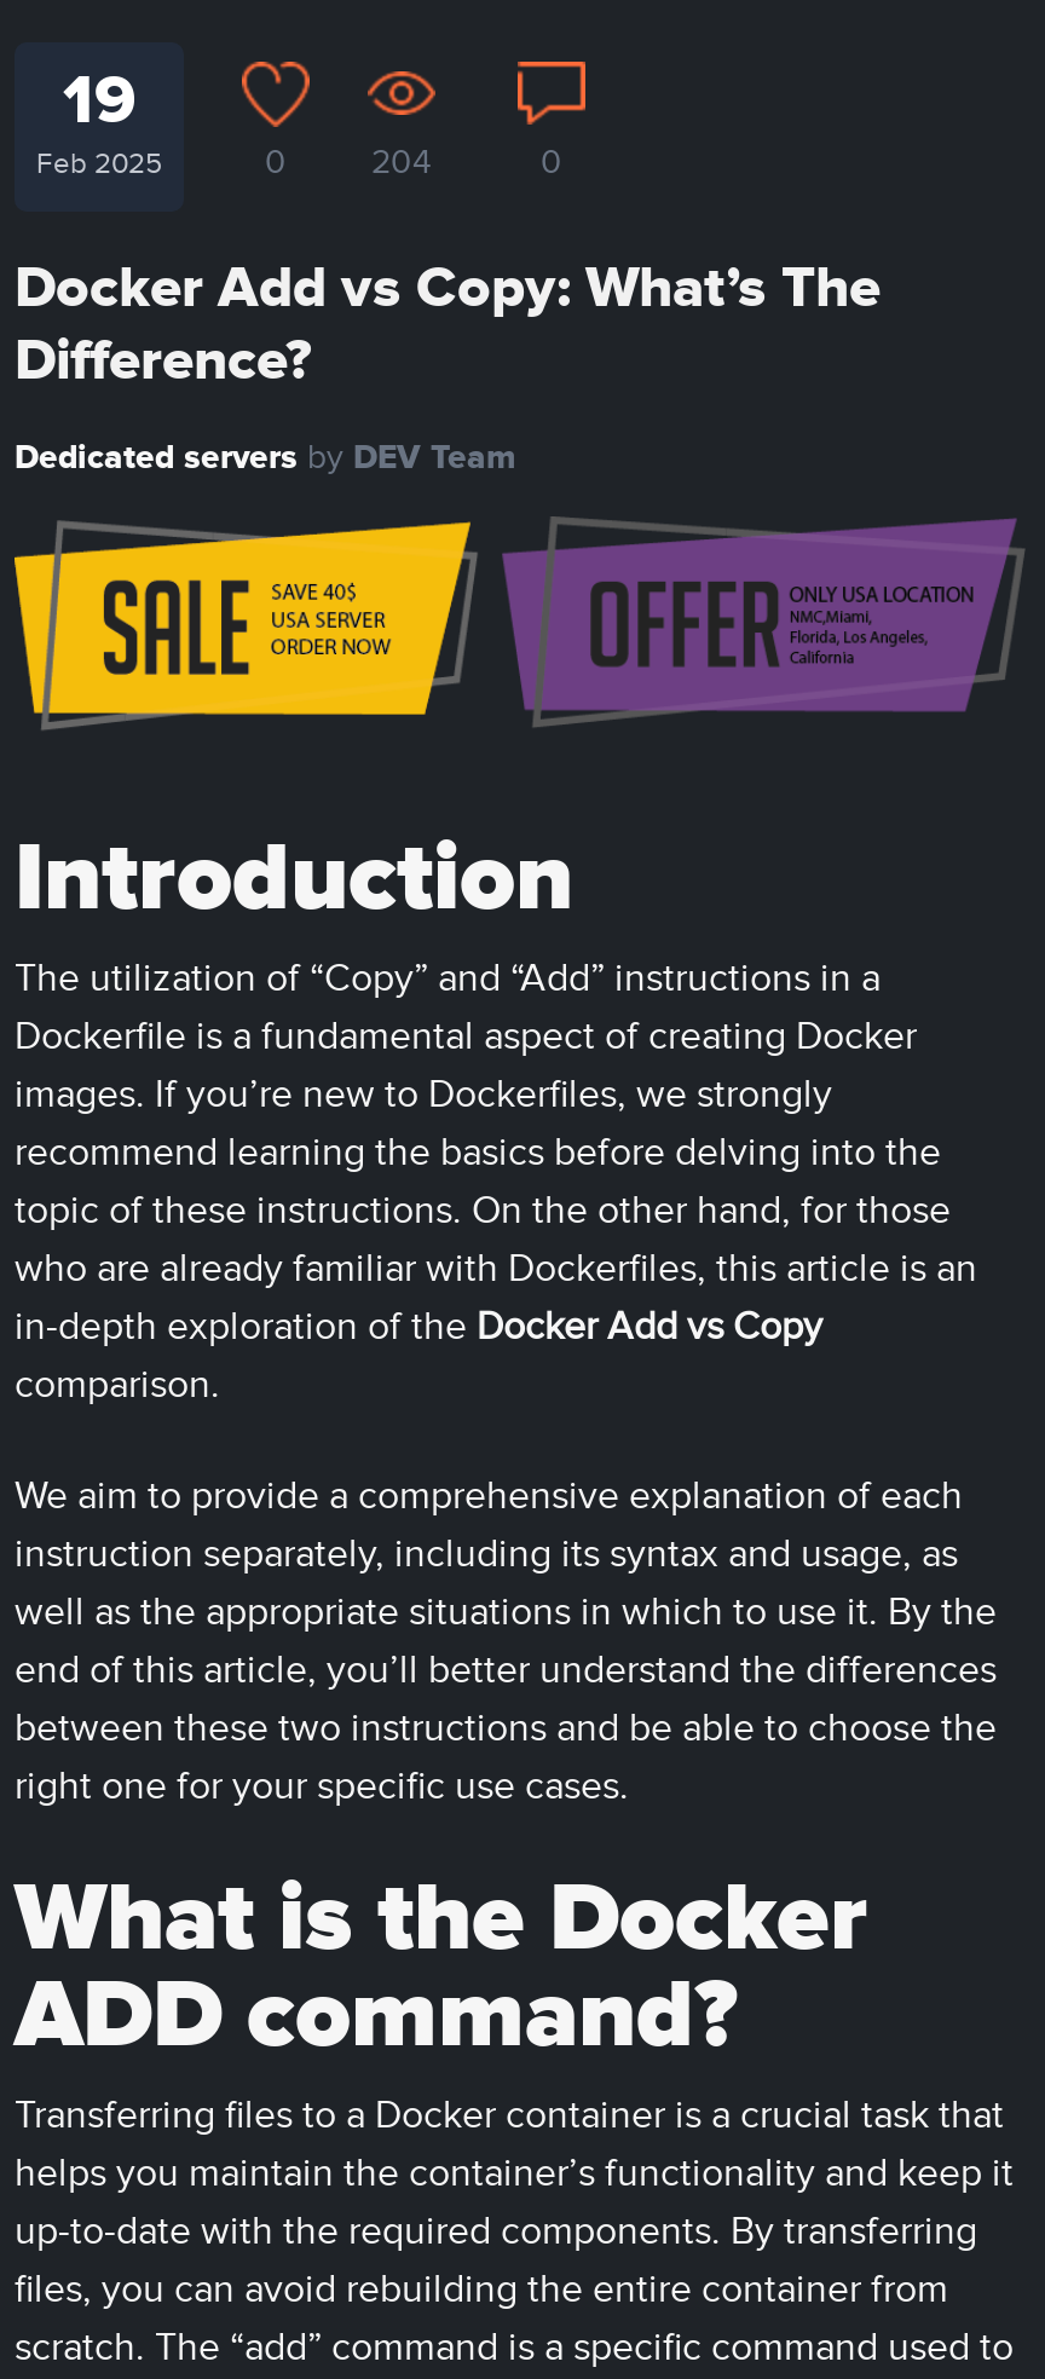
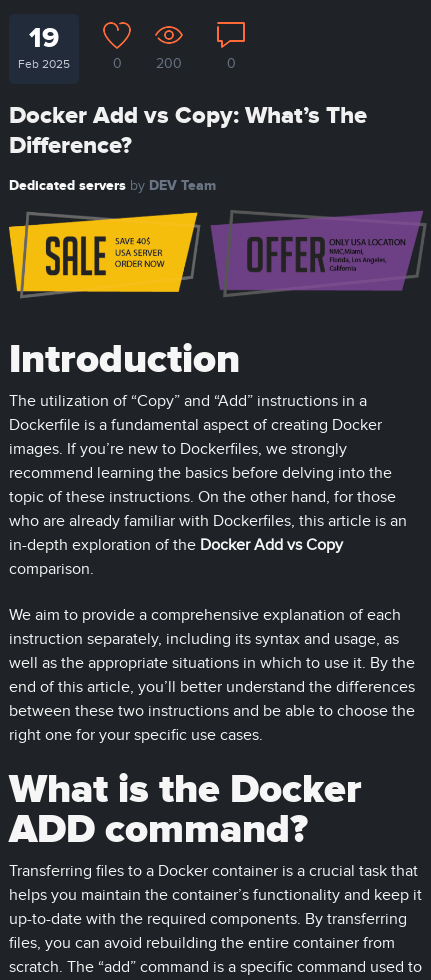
- 204
+ 200
